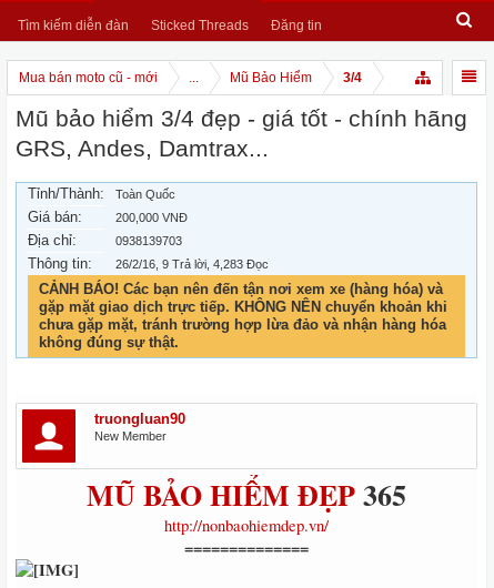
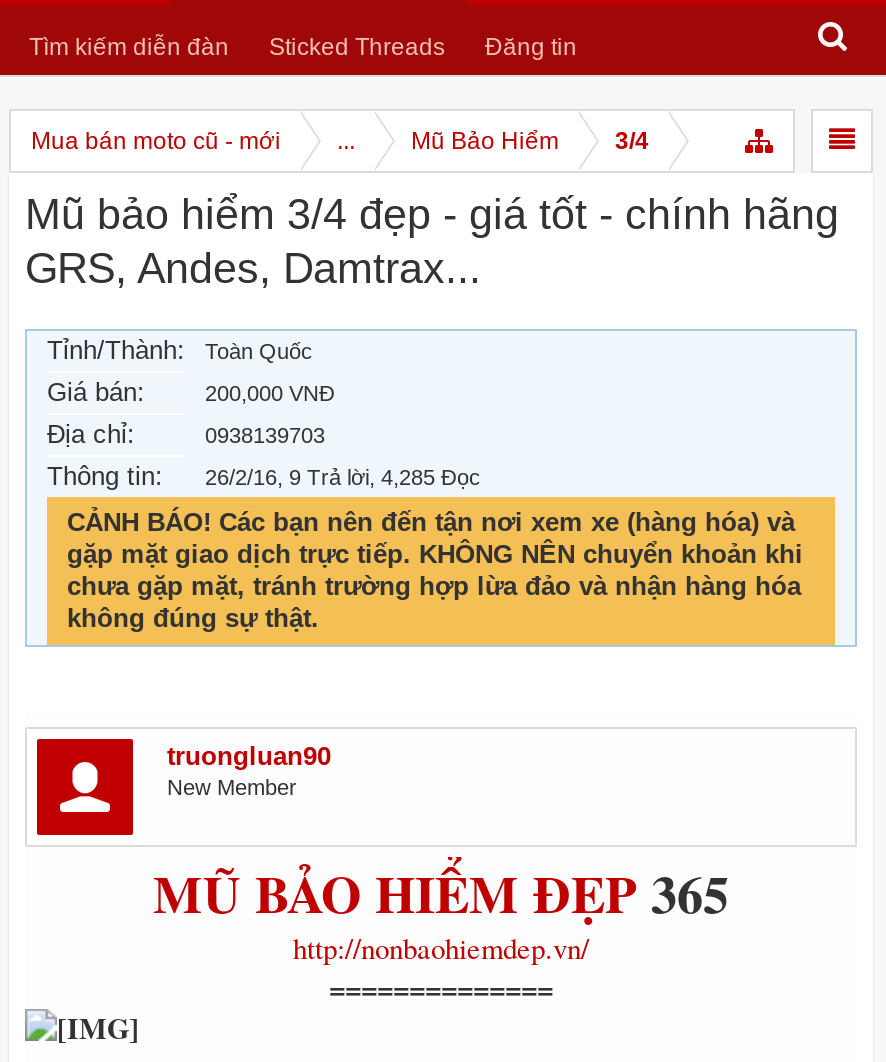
- Thông tin: 26/2/16, 9 Trả lời, 4,283 Đọc
+ Thông tin: 26/2/16, 9 Trả lời, 4,285 Đọc
